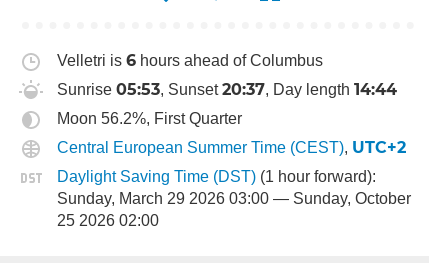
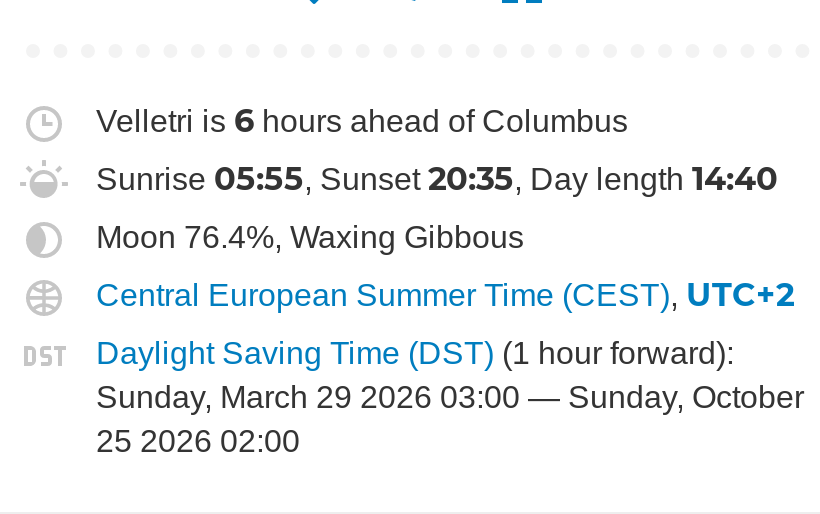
- Sunrise 05:53, Sunset 20:37, Day length 14:44
+ Sunrise 05:55, Sunset 20:35, Day length 14:40

- Moon 56.2%, First Quarter
+ Moon 76.4%, Waxing Gibbous
